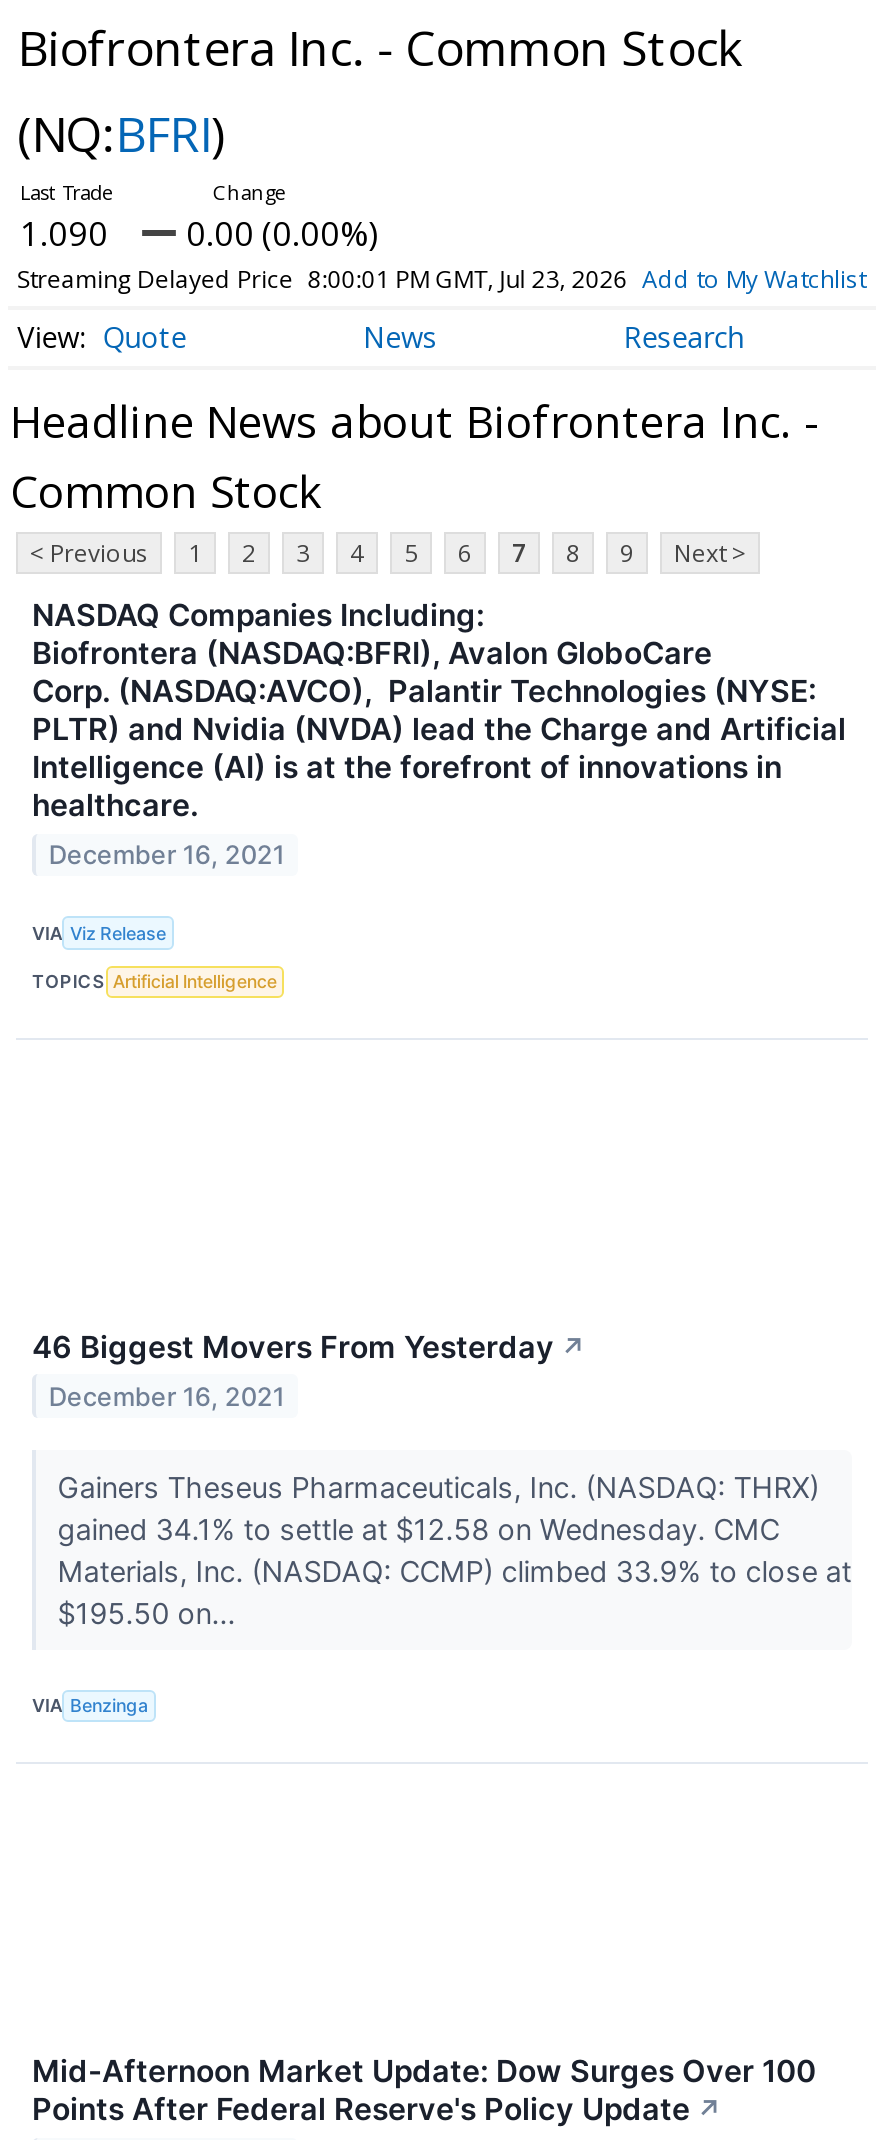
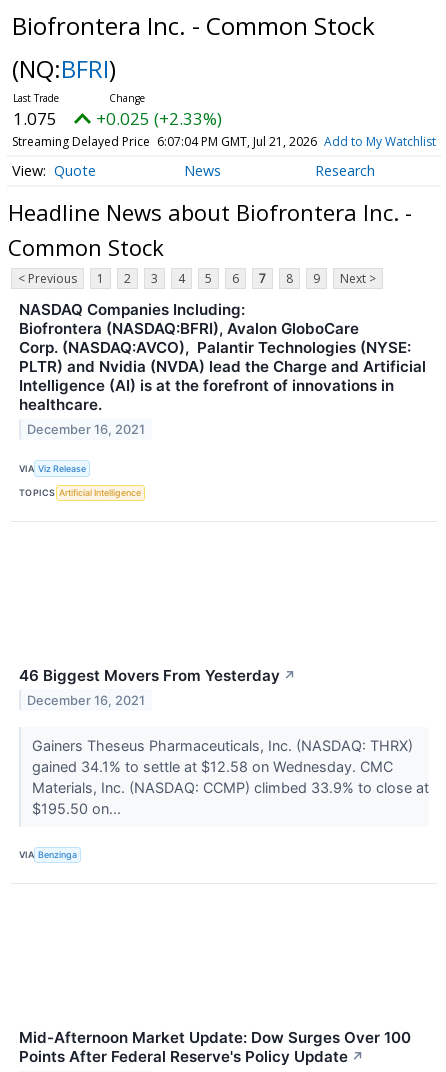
- 1.090
+ 1.075

- 0.00 (0.00%)
+ +0.025 (+2.33%)

- Streaming Delayed Price 8:00:01 PM GMT, Jul 23, 2026 Add to My Watchlist
+ Streaming Delayed Price 6:07:04 PM GMT, Jul 21, 2026 Add to My Watchlist
